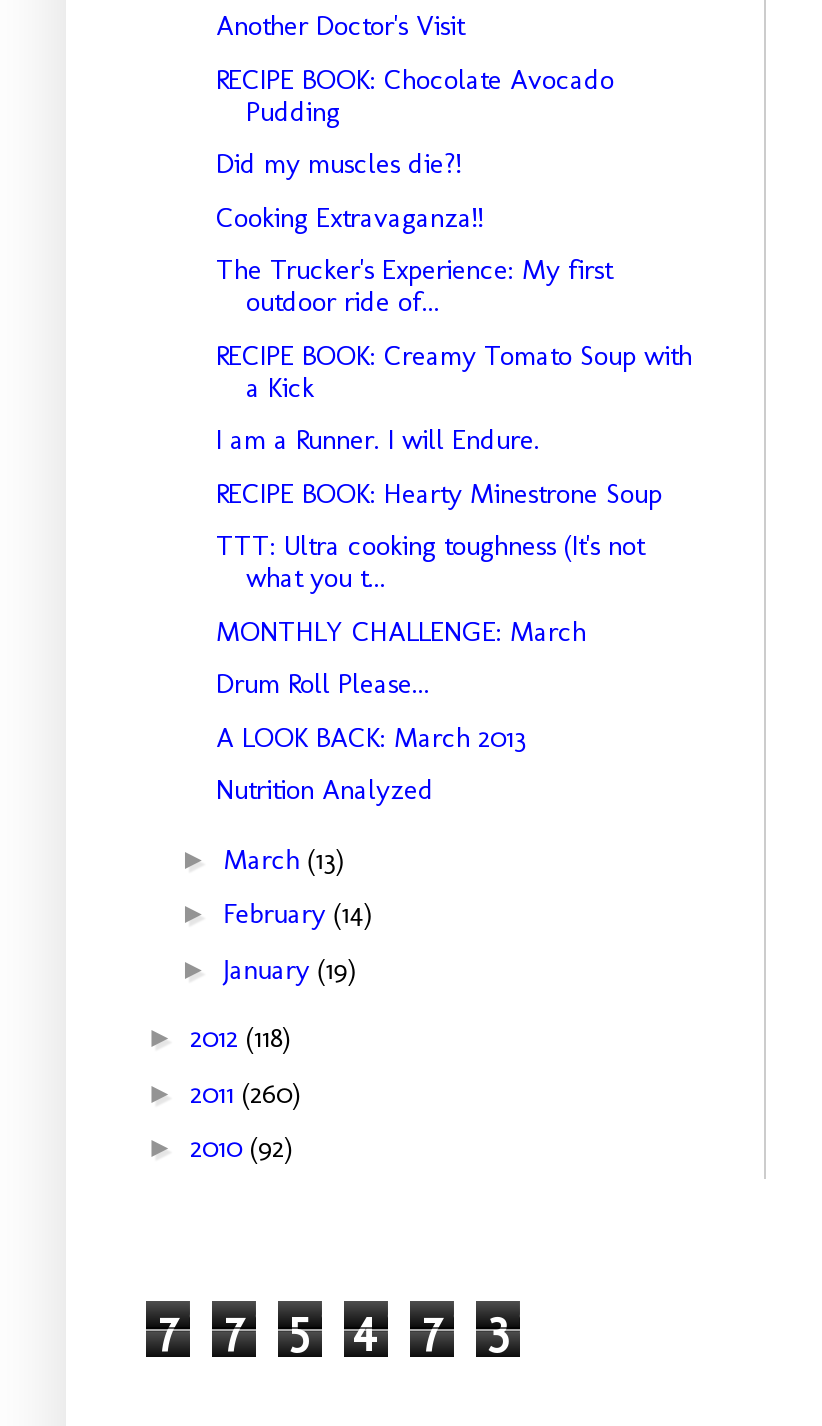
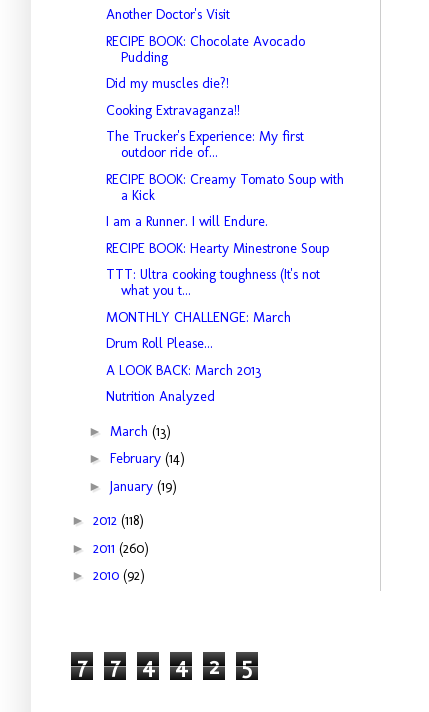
- 5

- 7
- 3
+ 4
+ 2
+ 5
